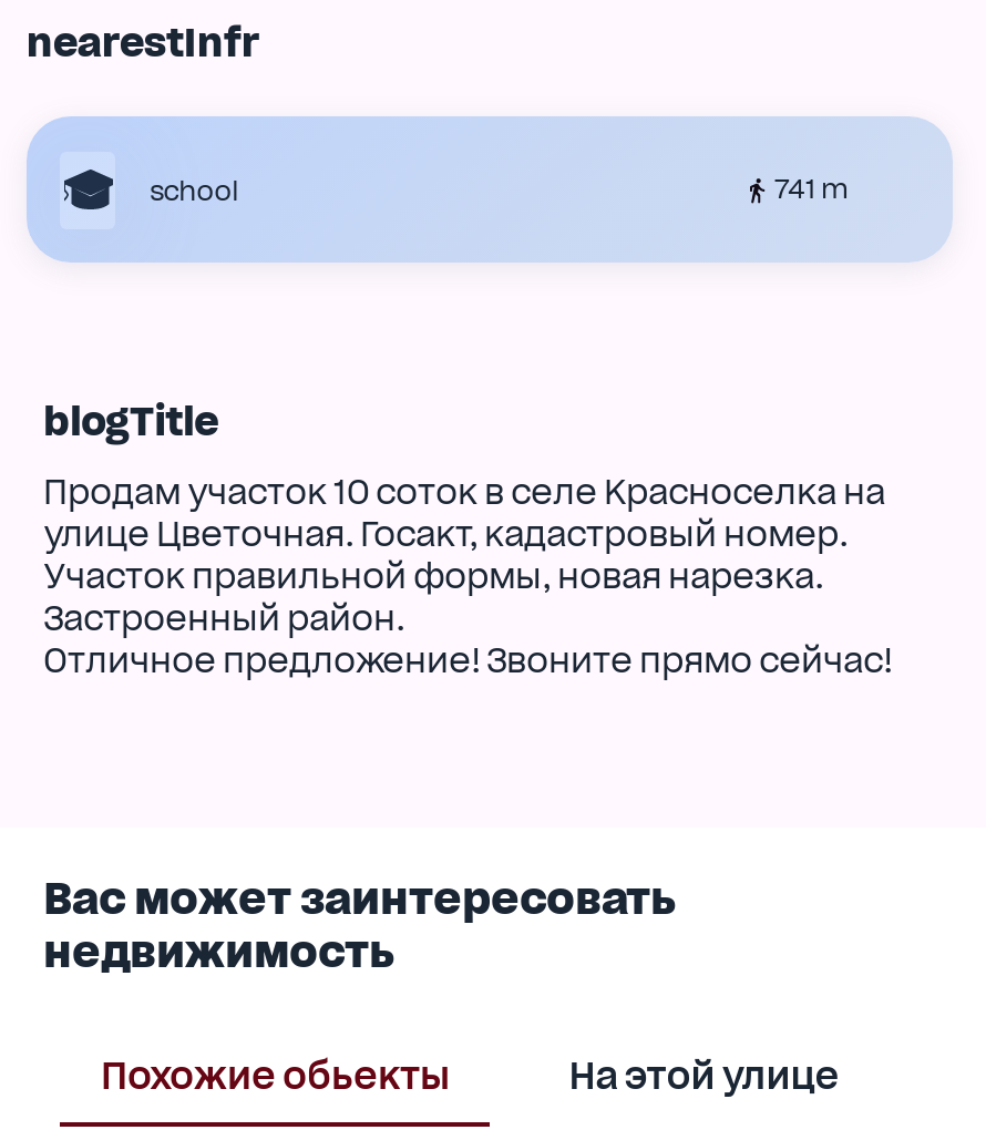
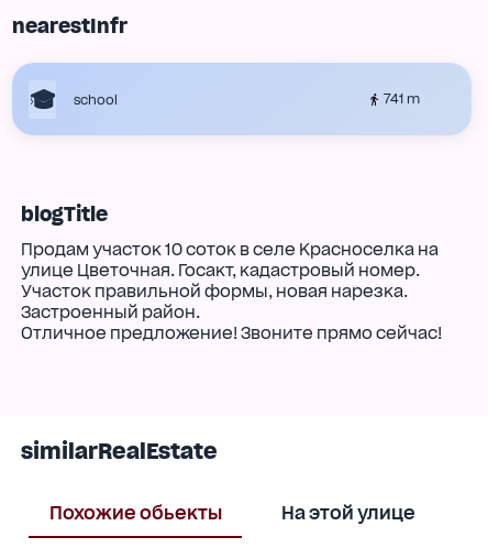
- Вас может заинтересовать
- недвижимость
+ similarRealEstate
